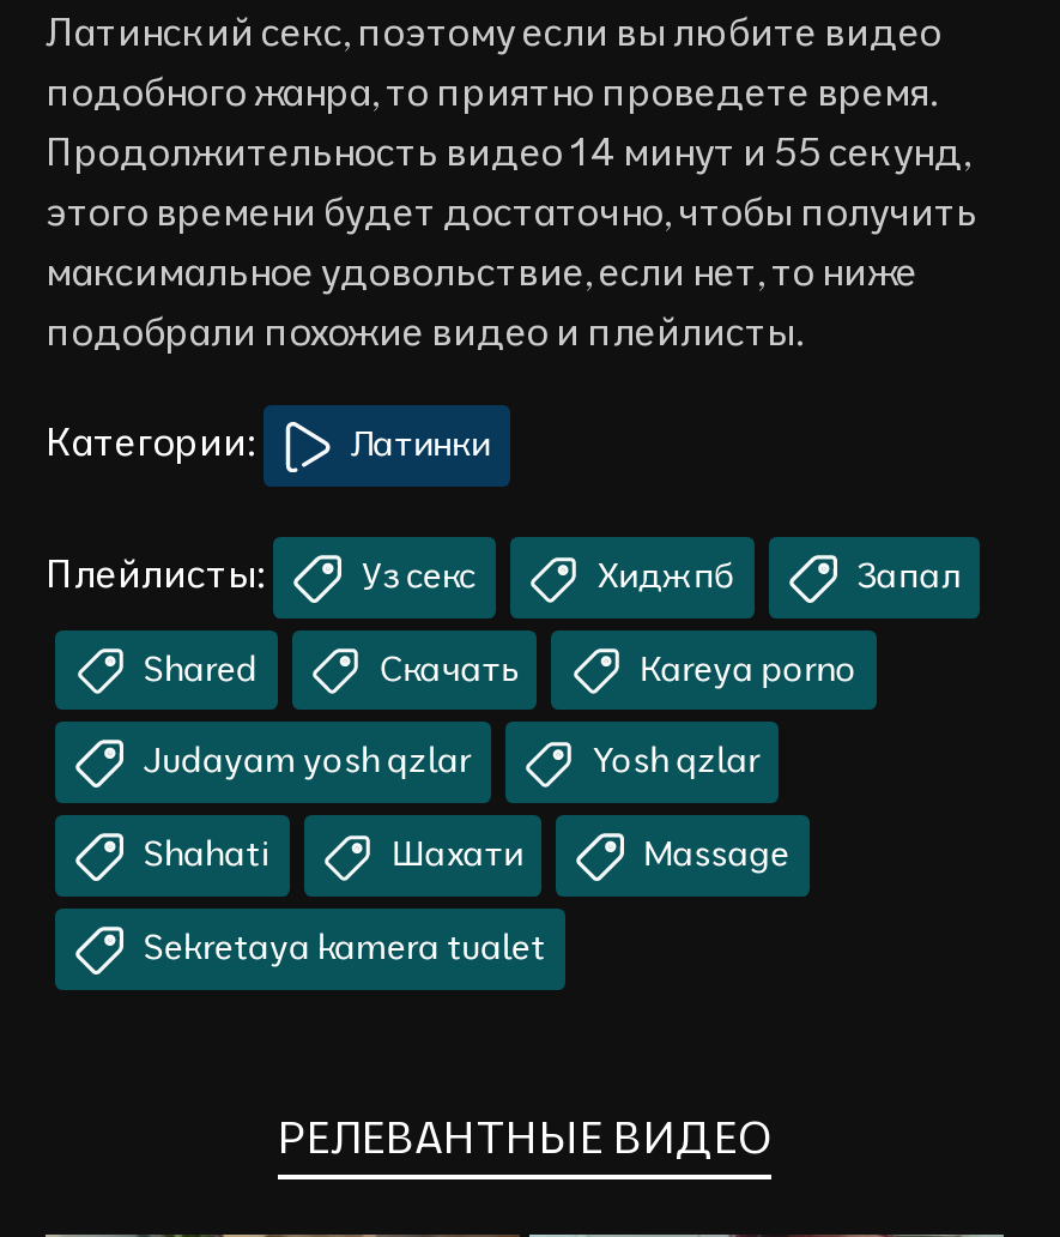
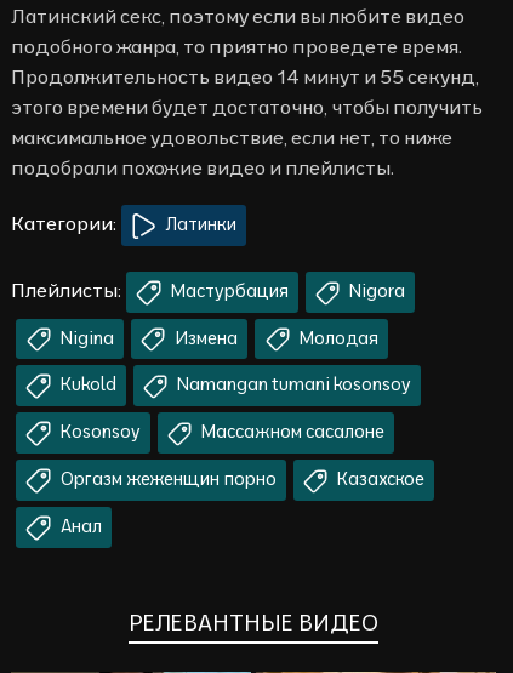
- Уз секс
- Хиджпб
- Запал
- Shared
- Скачать
- Kareya porno
- Judayam yosh qzlar
- Yosh qzlar
- Shahati
- Шахати
- Massage
- Sekretaya kamera tualet
+ Мастурбация
+ Nigora
+ Nigina
+ Измена
+ Молодая
+ Kukold
+ Namangan tumani kosonsoy
+ Kosonsoy
+ Массажном сасалоне
+ Оргазм жеженщин порно
+ Казахское
+ Анал
